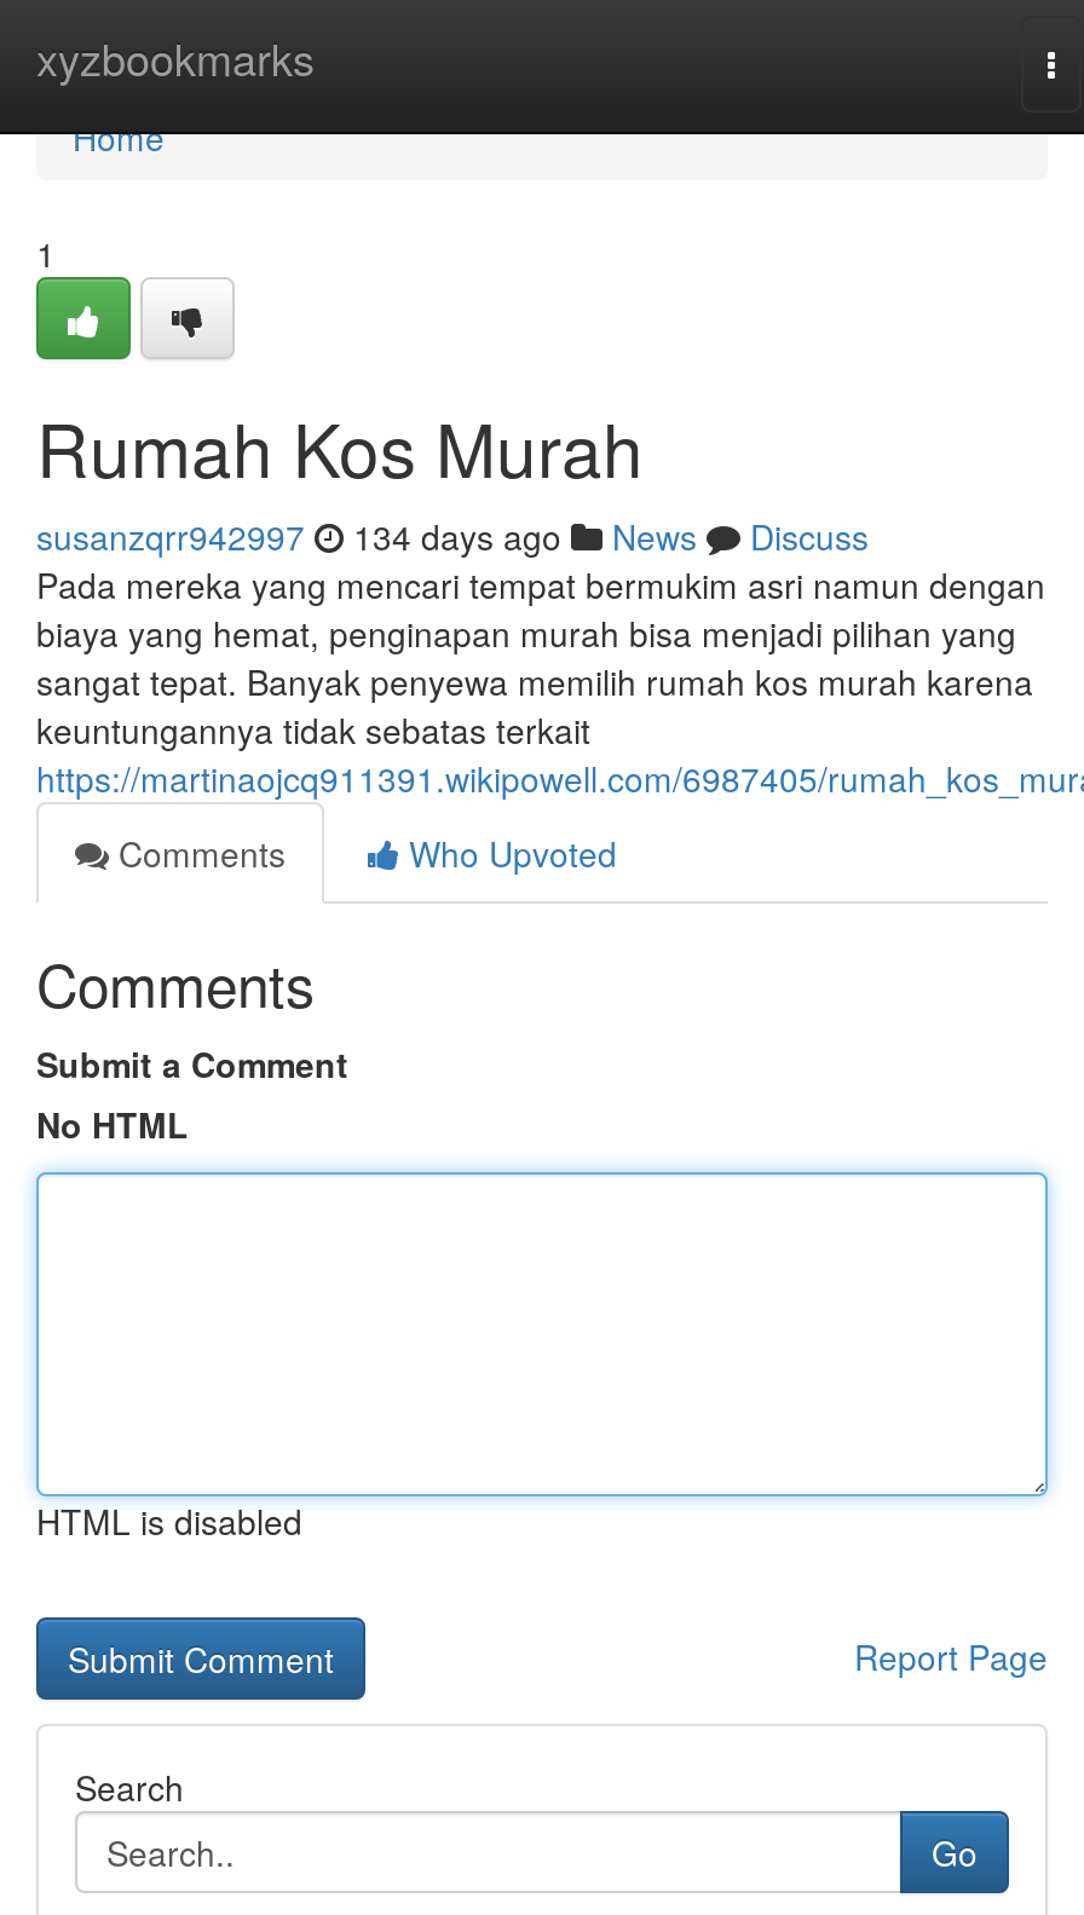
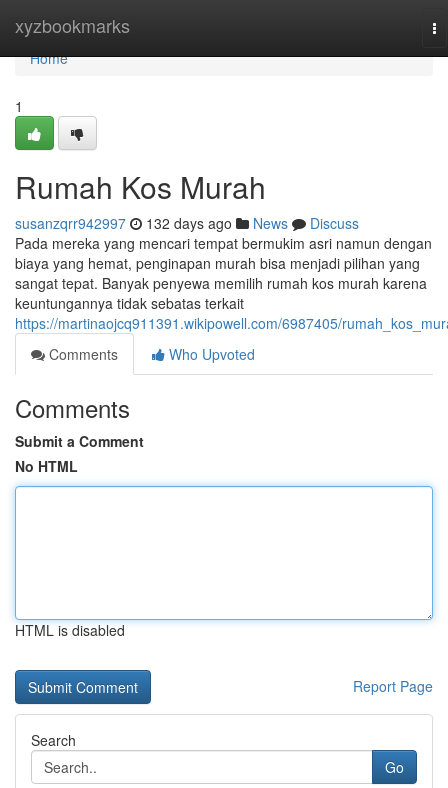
- susanzqrr942997 134 days ago News Discuss
+ susanzqrr942997 132 days ago News Discuss
